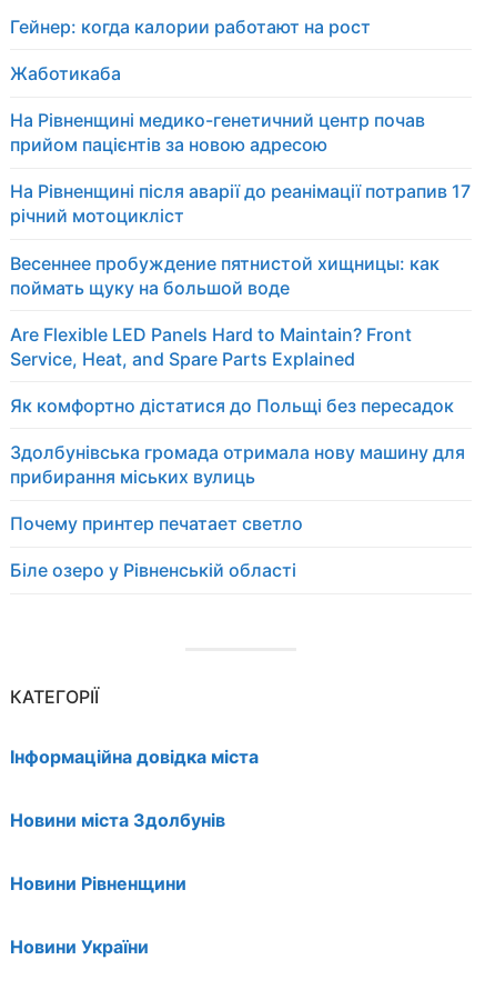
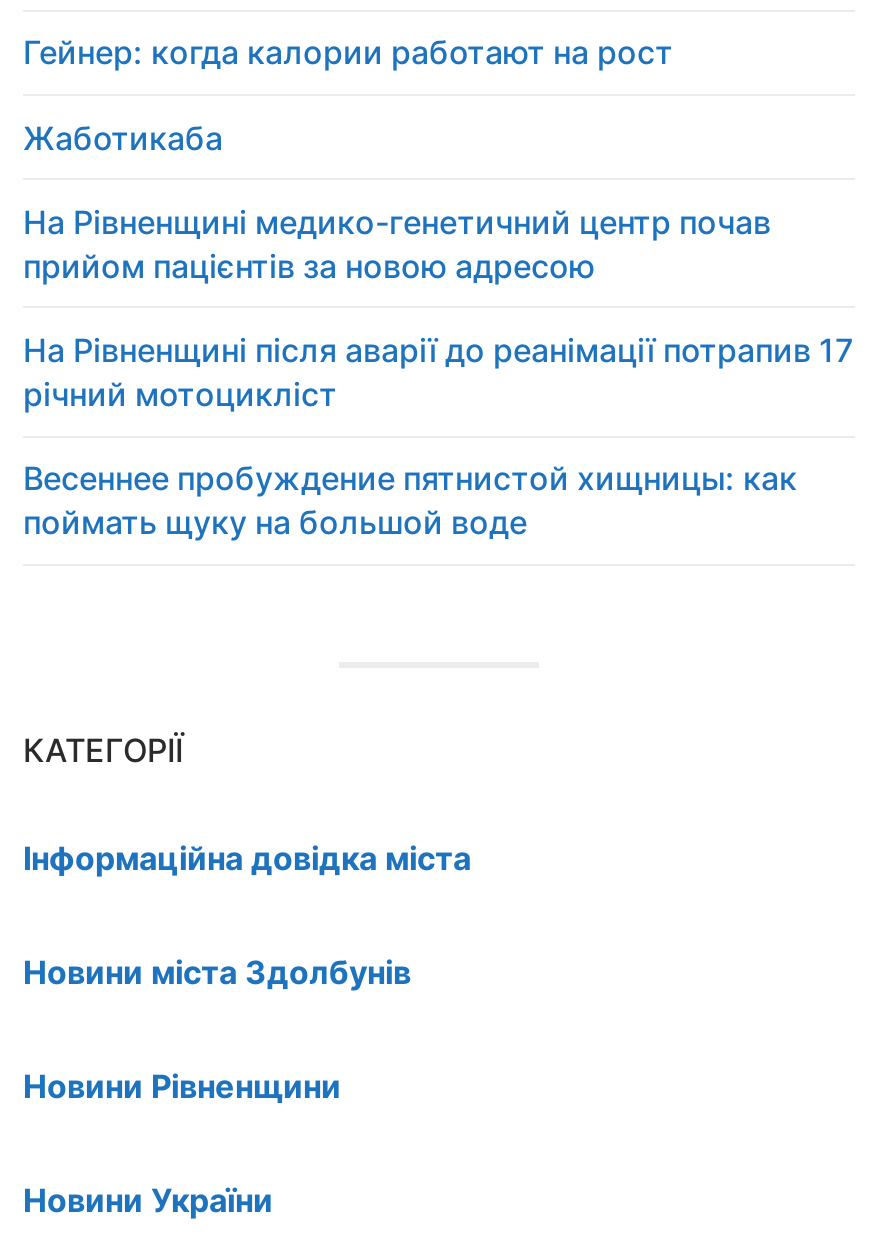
- Are Flexible LED Panels Hard to Maintain? Front
- Service, Heat, and Spare Parts Explained
- Як комфортно дістатися до Польщі без пересадок
- Здолбунівська громада отримала нову машину для
- прибирання міських вулиць
- Почему принтер печатает светло
- Біле озеро у Рівненській області
